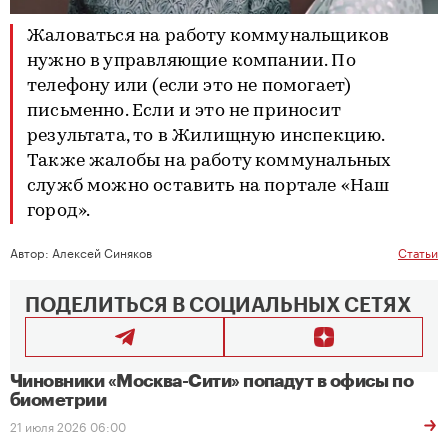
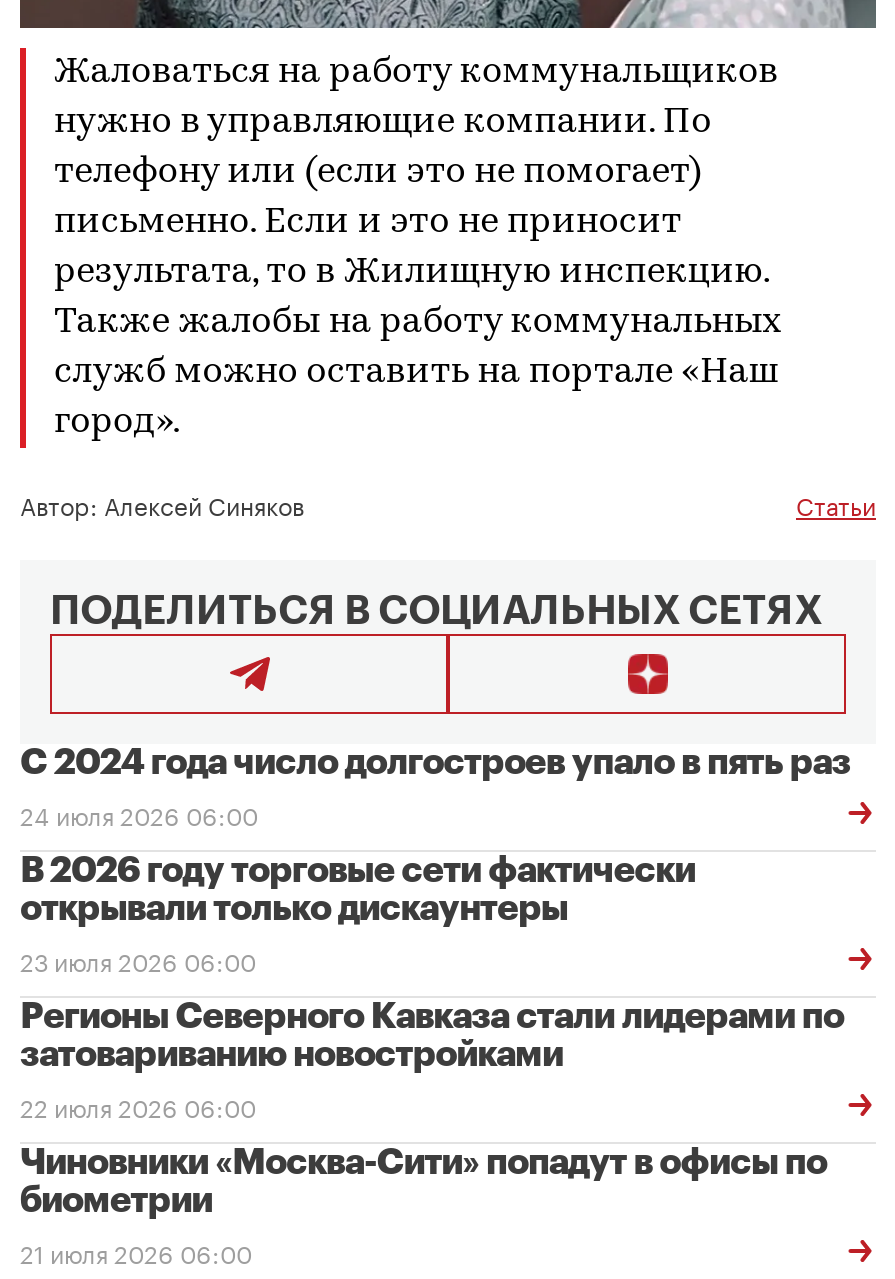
+ С 2024 года число долгостроев упало в пять раз
+ 24 июля 2026 06:00
+ В 2026 году торговые сети фактически
+ открывали только дискаунтеры
+ 23 июля 2026 06:00
+ Регионы Северного Кавказа стали лидерами по
+ затовариванию новостройками
+ 22 июля 2026 06:00
